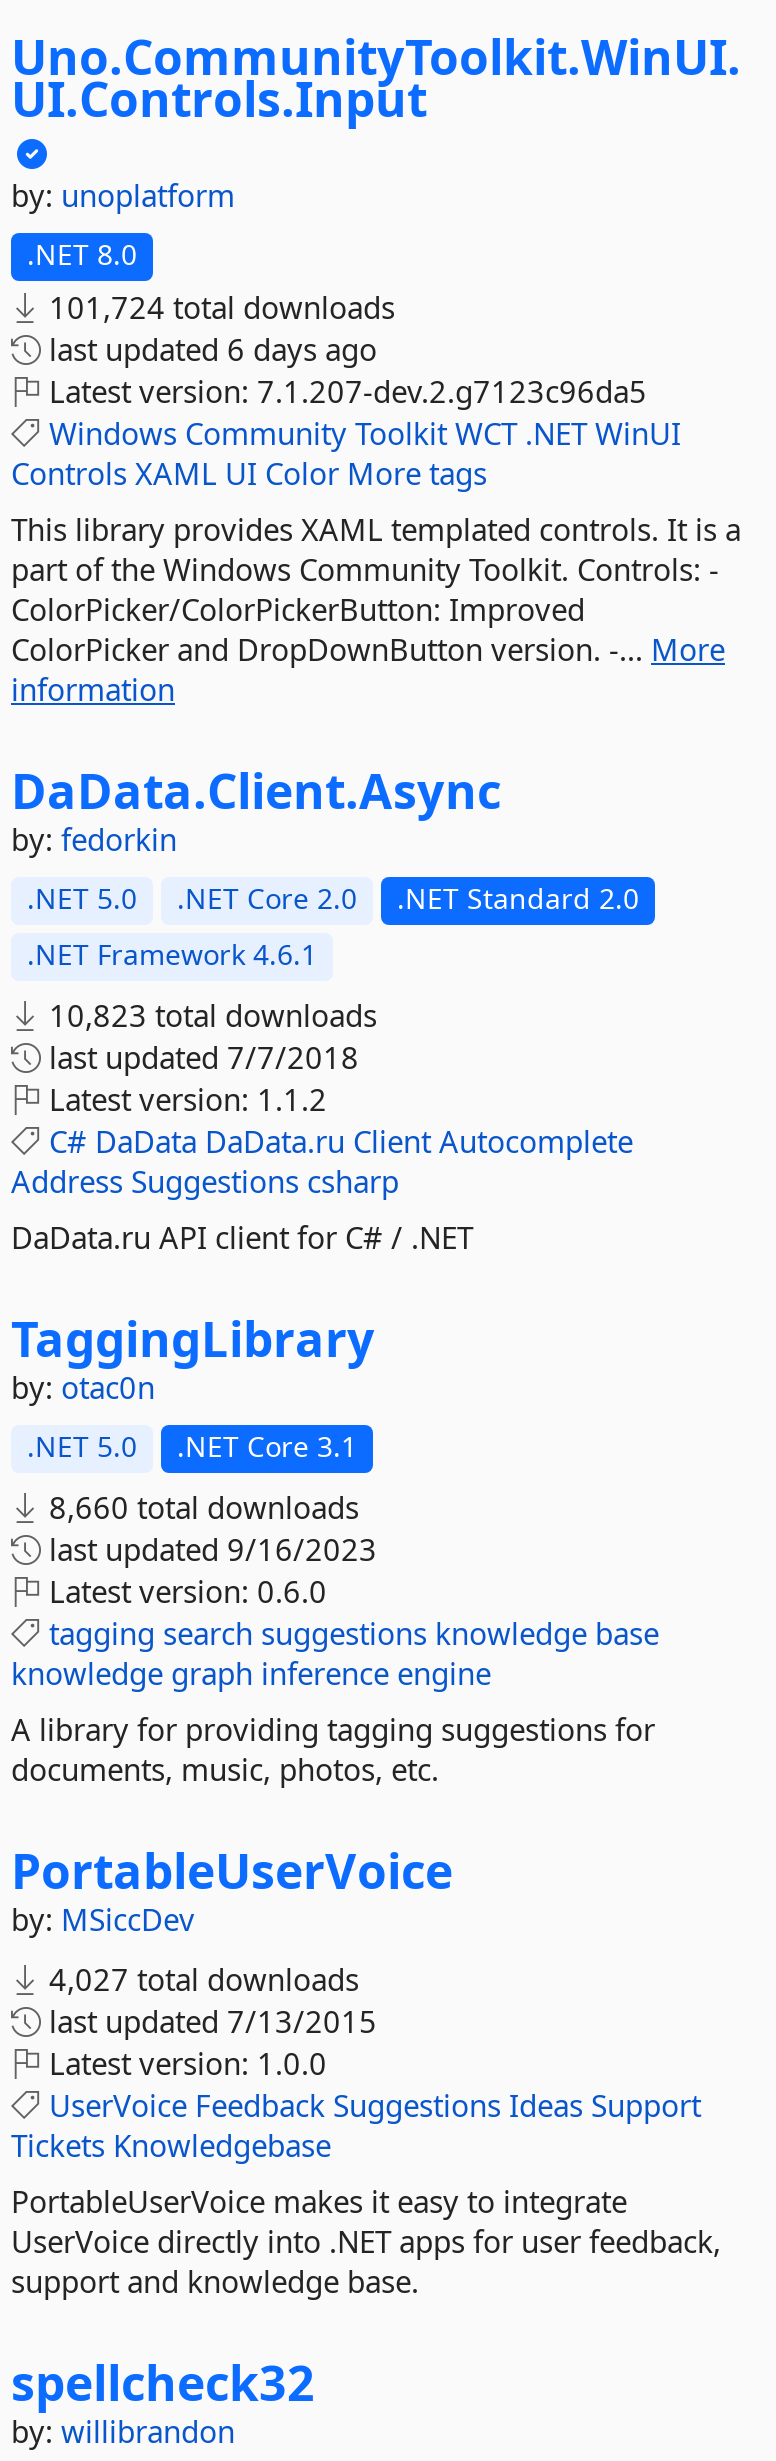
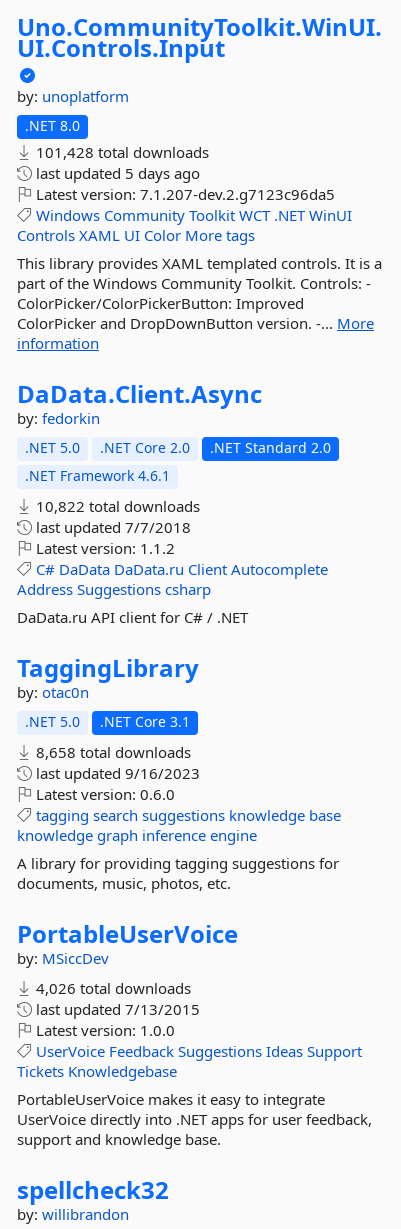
- 101,724 total downloads
+ 101,428 total downloads

- last updated 6 days ago
+ last updated 5 days ago

- 10,823 total downloads
+ 10,822 total downloads

- 8,660 total downloads
+ 8,658 total downloads

- 4,027 total downloads
+ 4,026 total downloads
